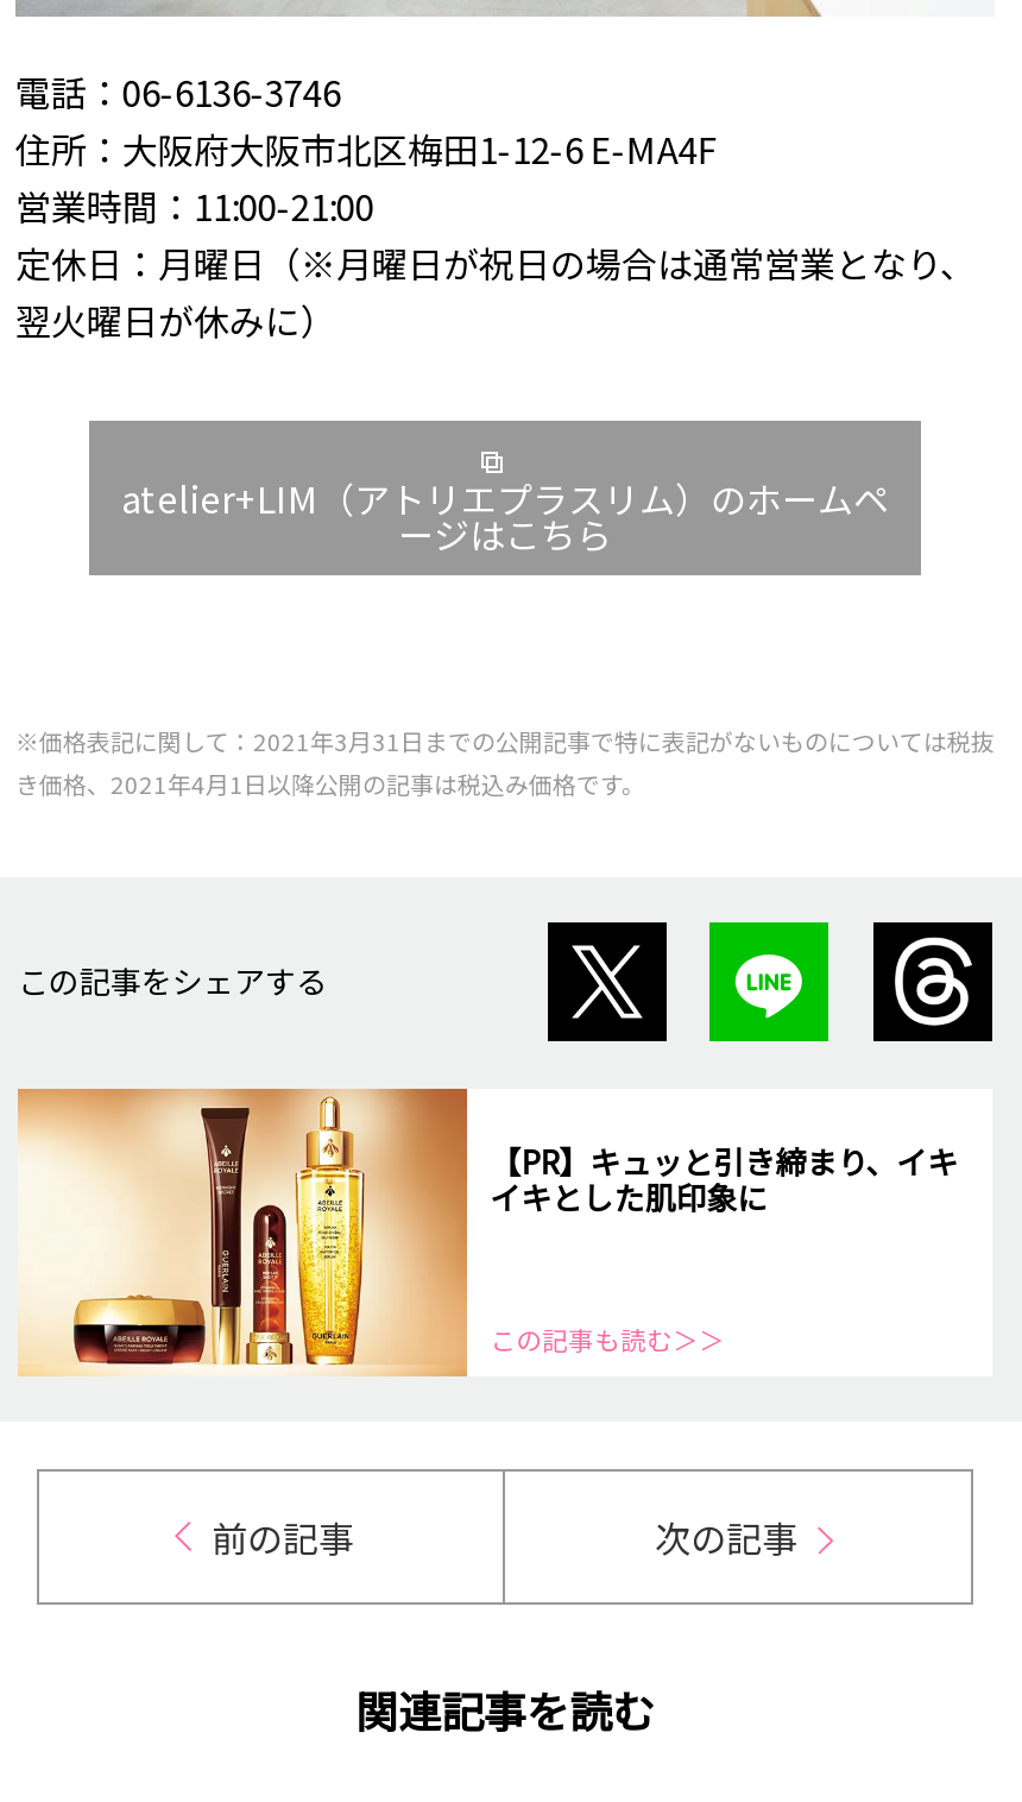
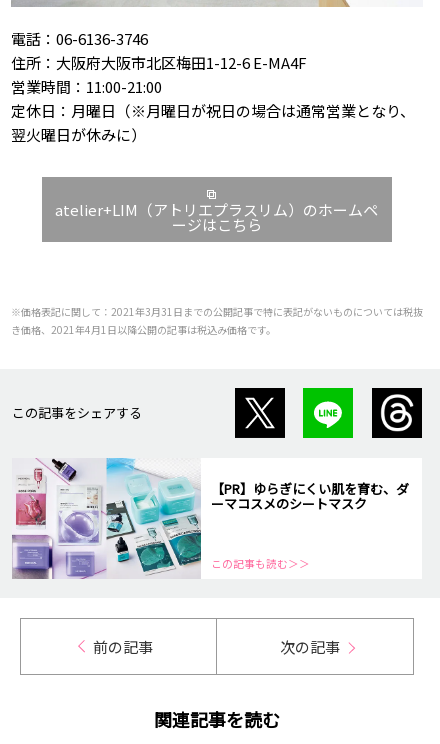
- [image]
- 【PR】キュッと引き締まり、イキ
- イキとした肌印象に
+ [image]
+ 【PR】ゆらぎにくい肌を育む、ダ
+ ーマコスメのシートマスク
